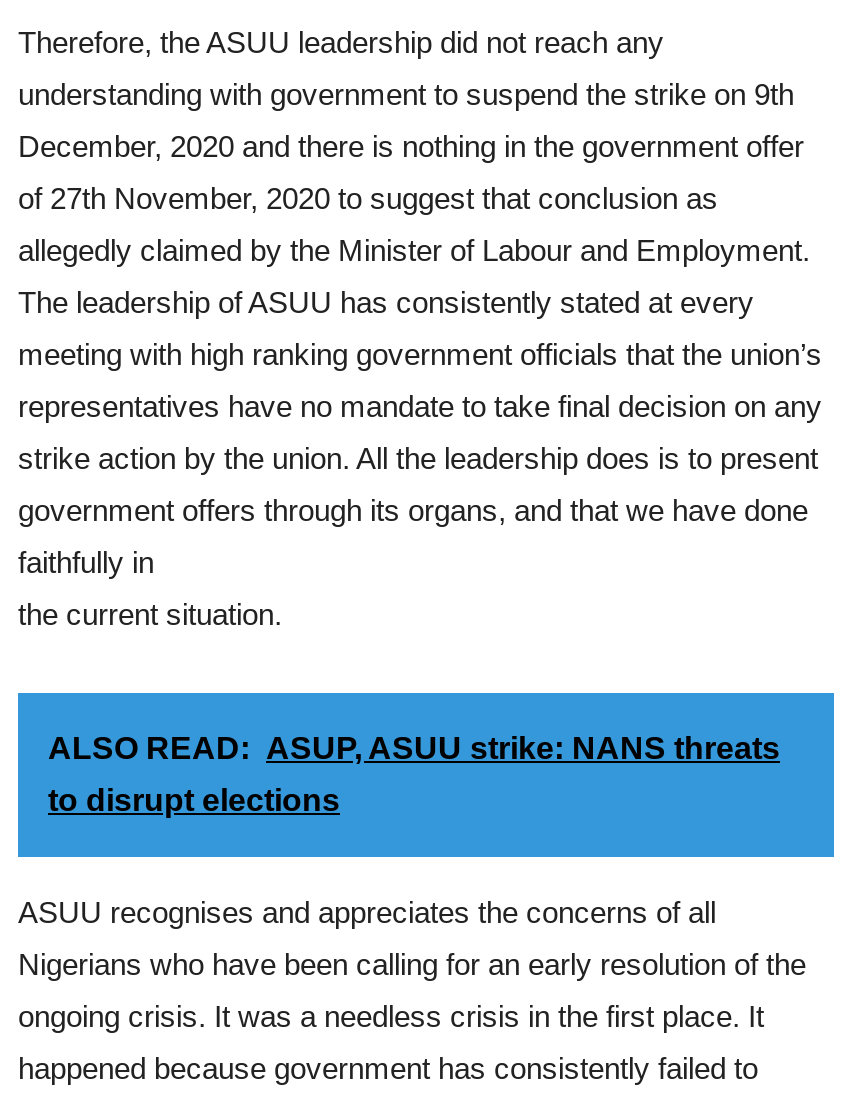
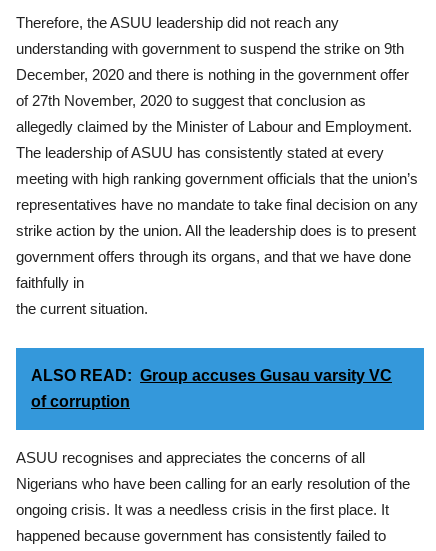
- ALSO READ: ASUP, ASUU strike: NANS threats
+ ALSO READ: Group accuses Gusau varsity VC

- to disrupt elections
+ of corruption
